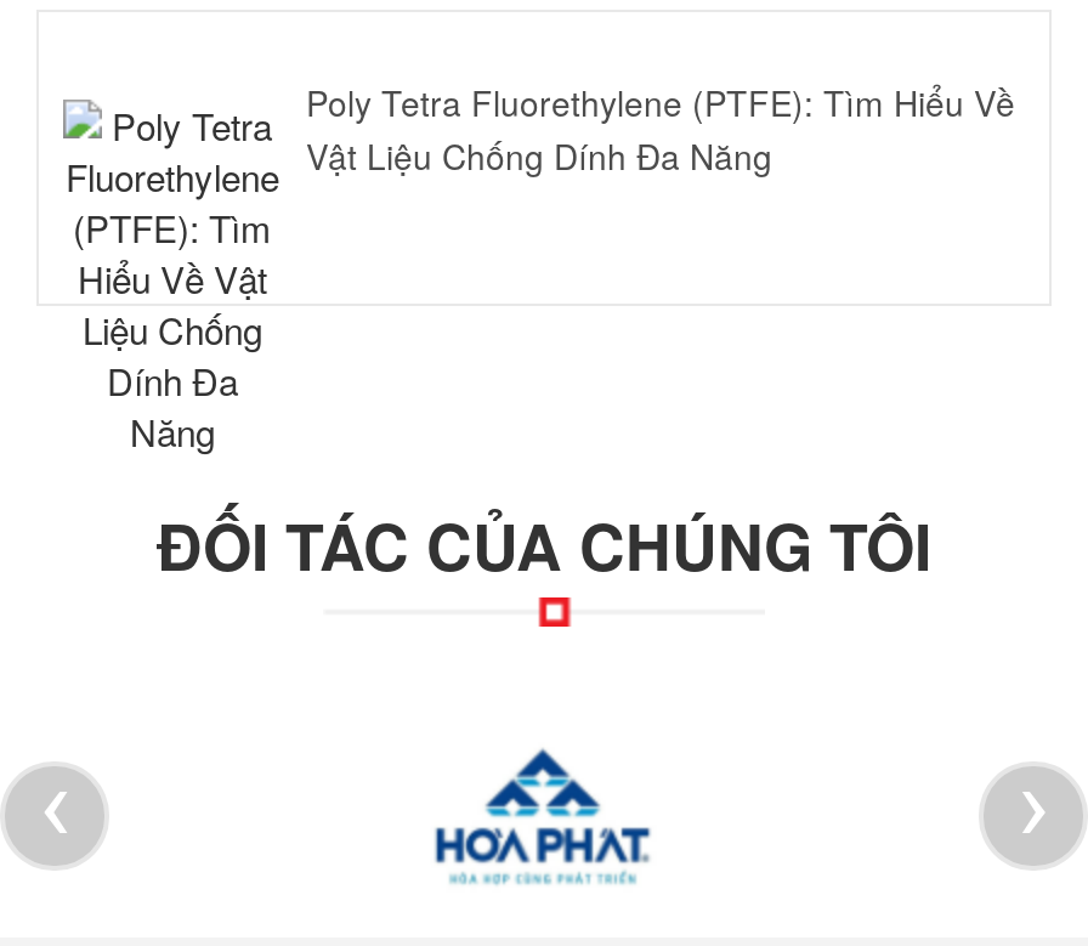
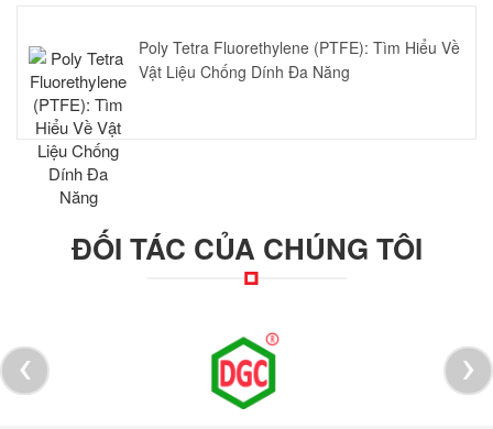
- [image]
+ [image]
